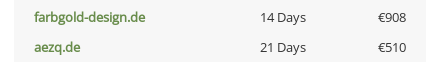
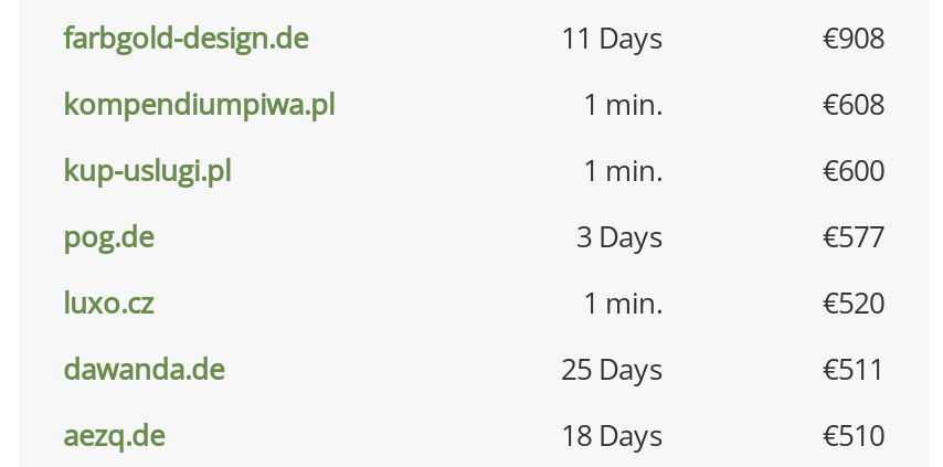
- 14 Days
+ 11 Days

+ kompendiumpiwa.pl
+ 1 min.
+ €608
+ kup-uslugi.pl
+ 1 min.
+ €600
+ pog.de
+ 3 Days
+ €577
+ luxo.cz
+ 1 min.
+ €520
+ dawanda.de
+ 25 Days
+ €511

- 21 Days
+ 18 Days
